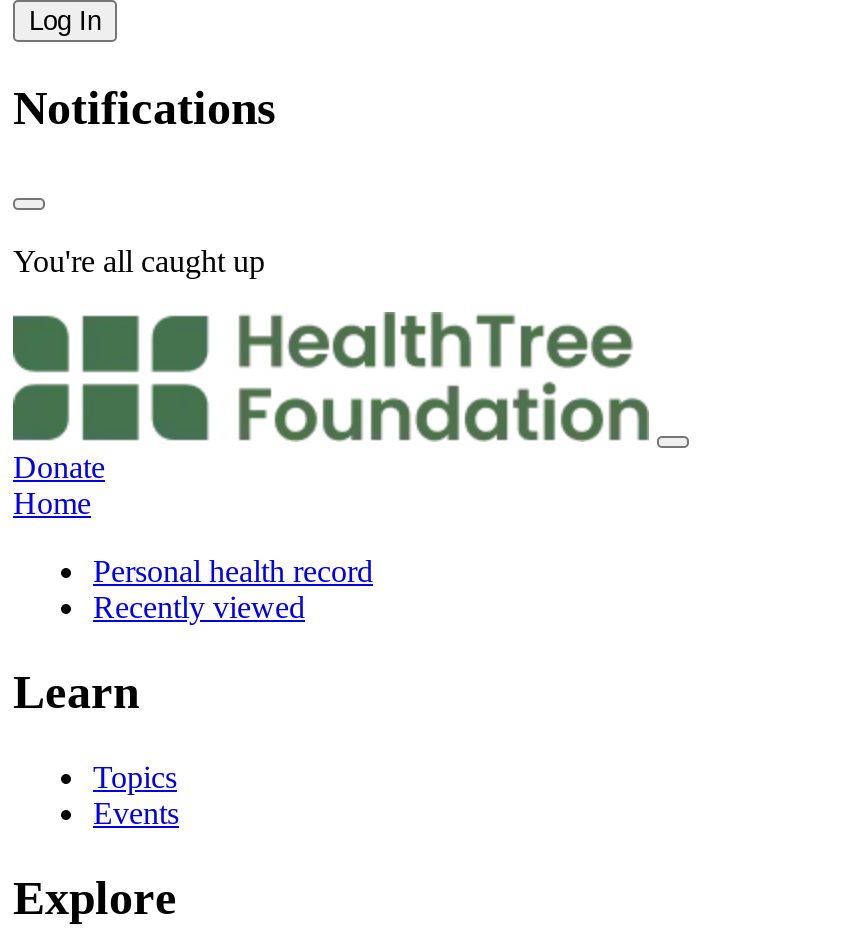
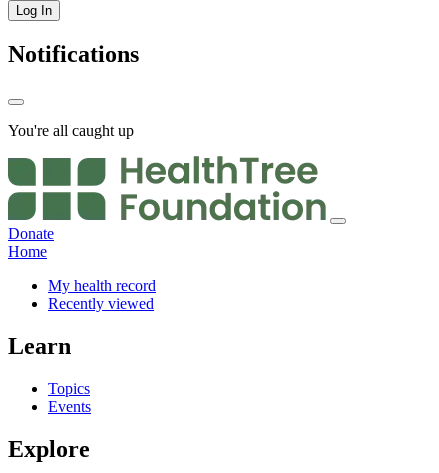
- Personal health record
+ My health record
